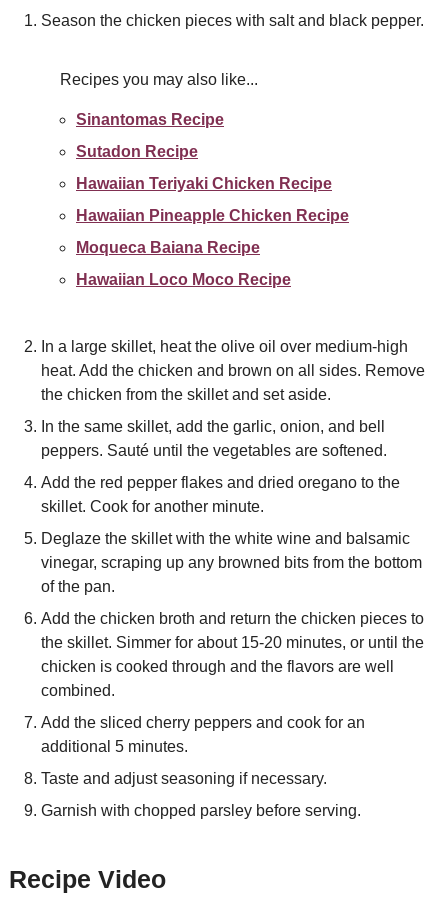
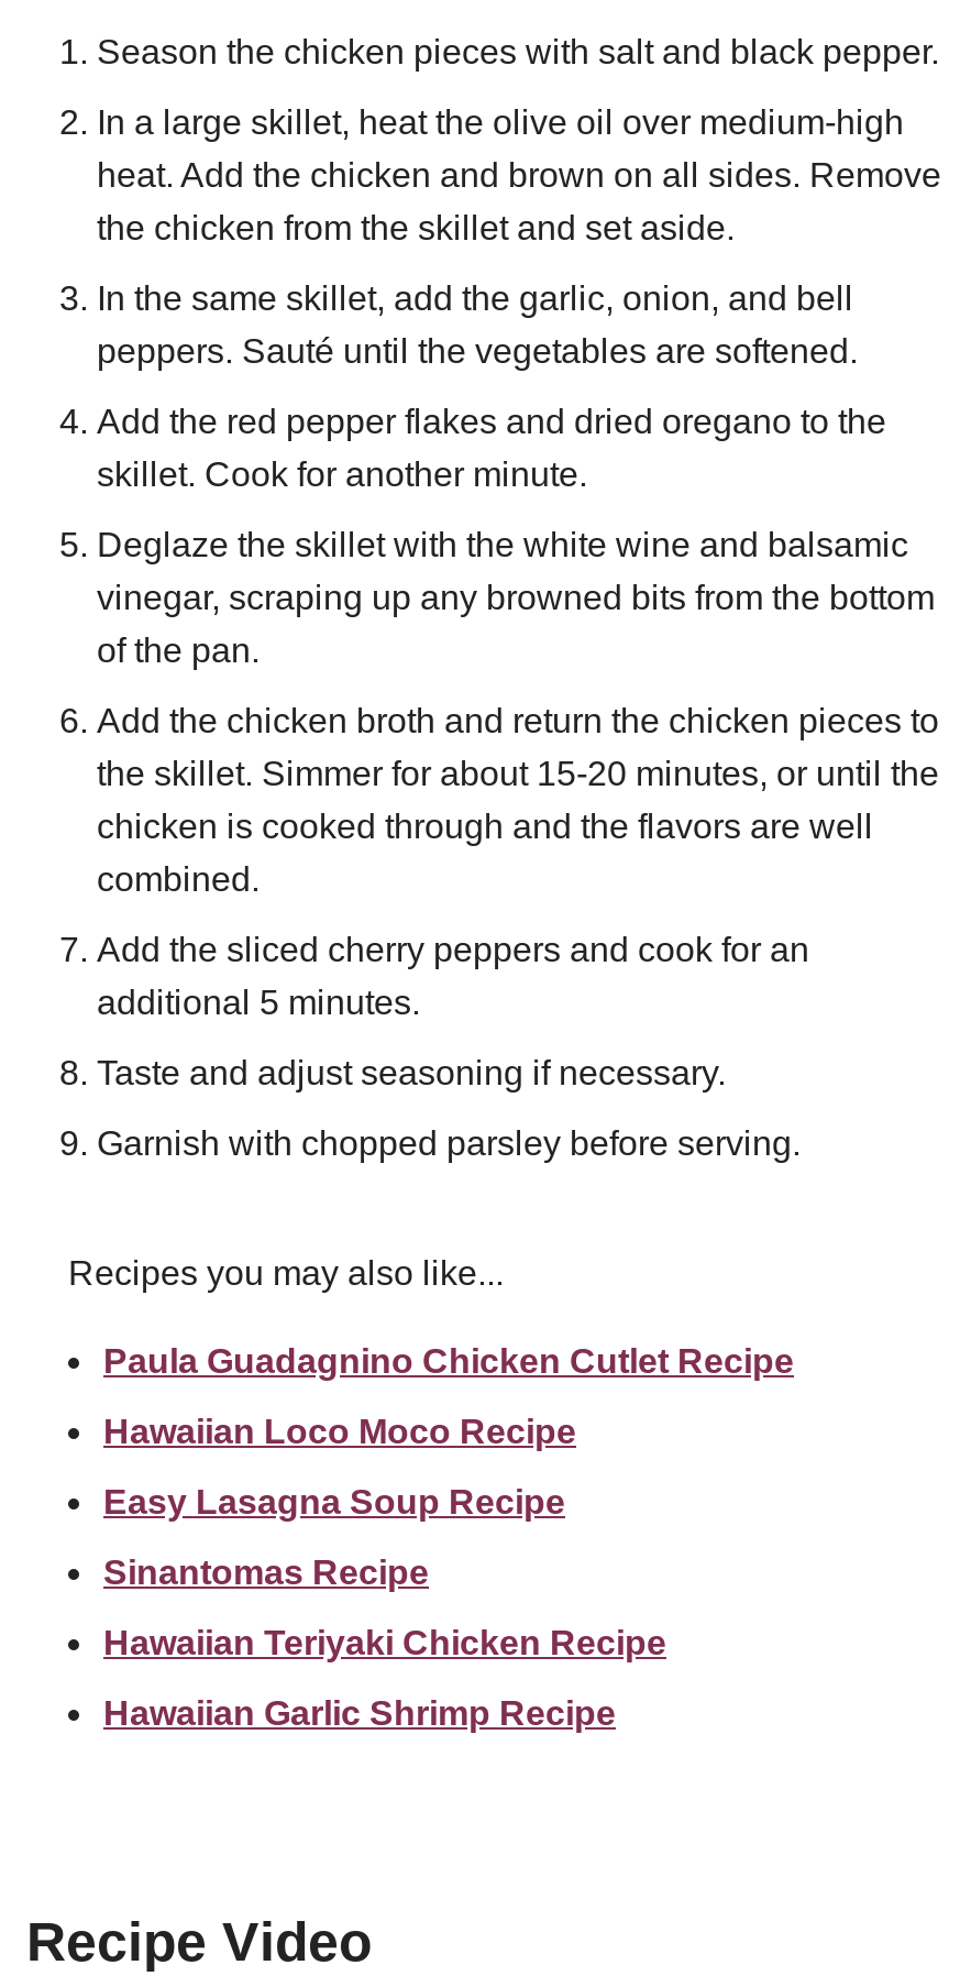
moved down: Recipes you may also like... | Sinantomas Recipe

- Sutadon Recipe
- Hawaiian Pineapple Chicken Recipe
- Moqueca Baiana Recipe

moved down: Hawaiian Teriyaki Chicken Recipe

moved down: Hawaiian Loco Moco Recipe

moved up: In a large skillet, heat the olive oil over medium-high | heat. Add the chicken and brown on all sides. Remove | the chicken from the skillet and set aside. | ... | Taste and adjust seasoning if necessary. | Garnish with chopped parsley before serving.

+ Paula Guadagnino Chicken Cutlet Recipe
+ Easy Lasagna Soup Recipe
+ Hawaiian Garlic Shrimp Recipe
